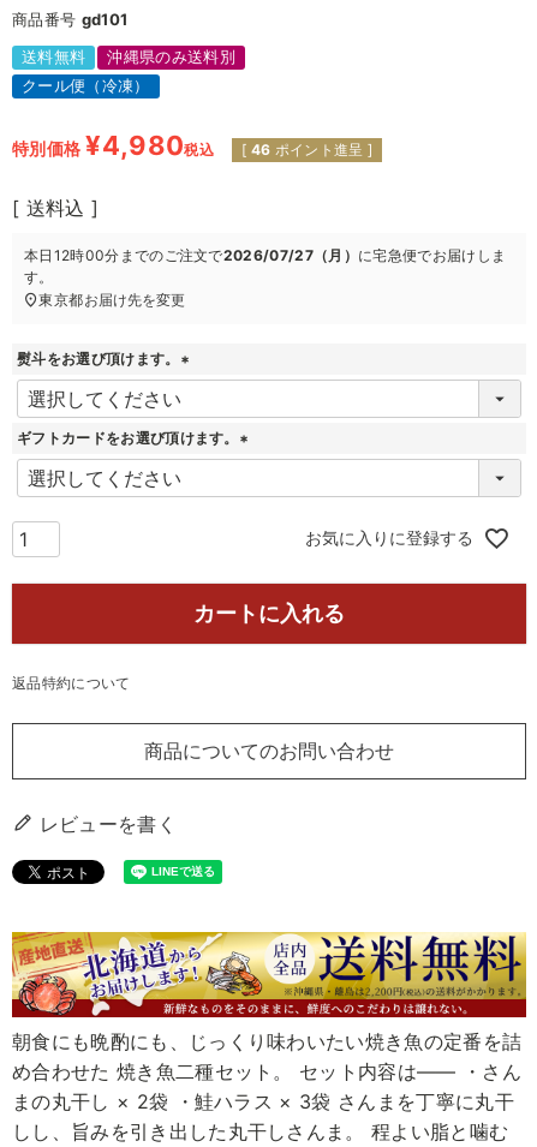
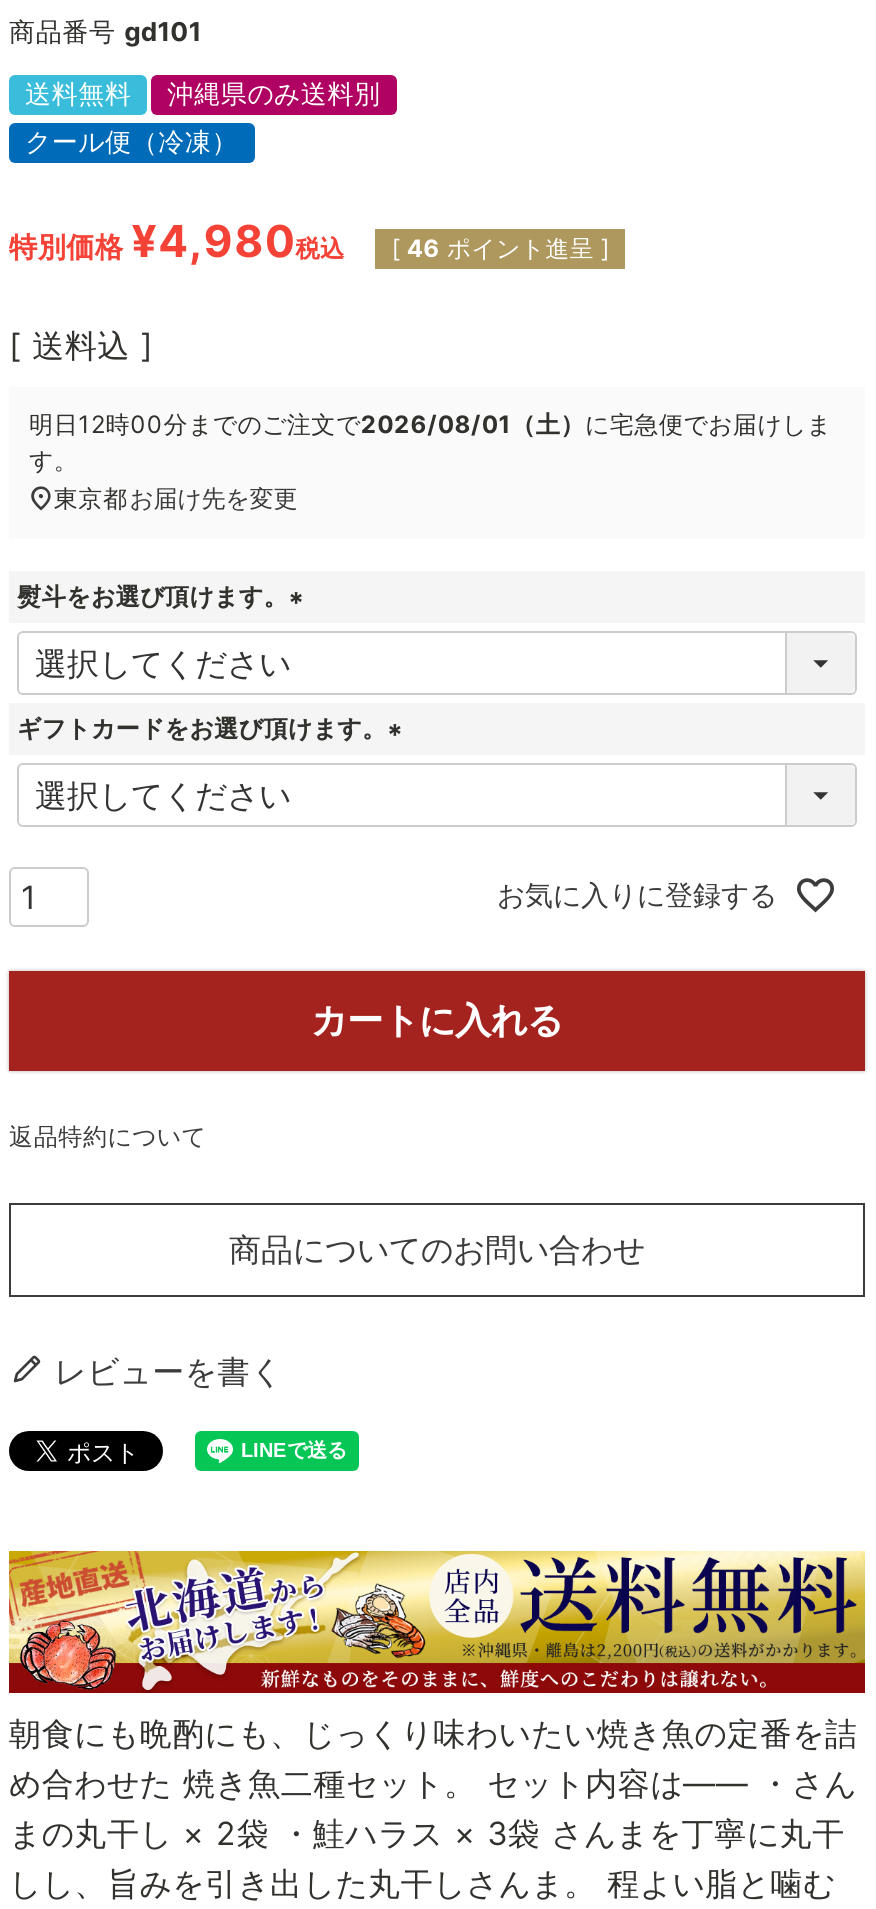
- 本日12時00分までのご注文で2026/07/27（月）に宅急便でお届けしま
+ 明日12時00分までのご注文で2026/08/01（土）に宅急便でお届けしま
